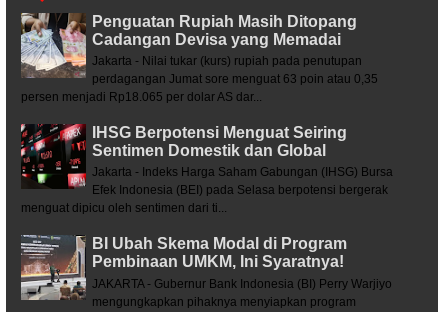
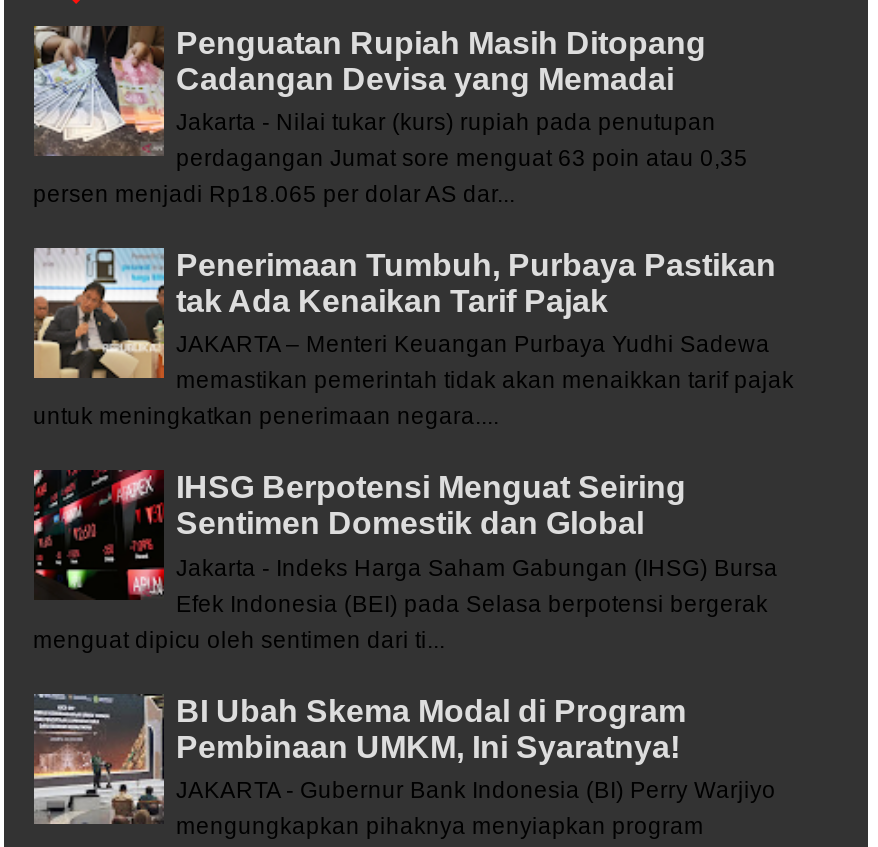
+ [image]
+ Penerimaan Tumbuh, Purbaya Pastikan
+ tak Ada Kenaikan Tarif Pajak
+ JAKARTA – Menteri Keuangan Purbaya Yudhi Sadewa
+ memastikan pemerintah tidak akan menaikkan tarif pajak
+ untuk meningkatkan penerimaan negara....
